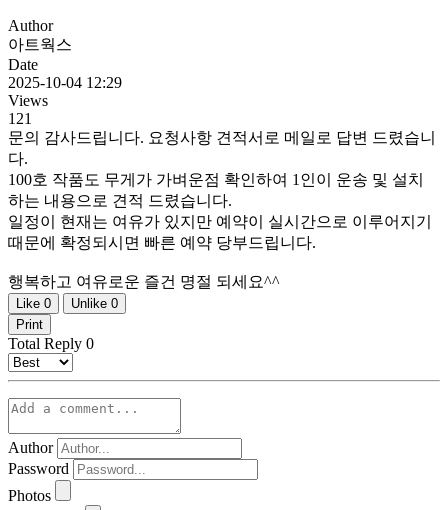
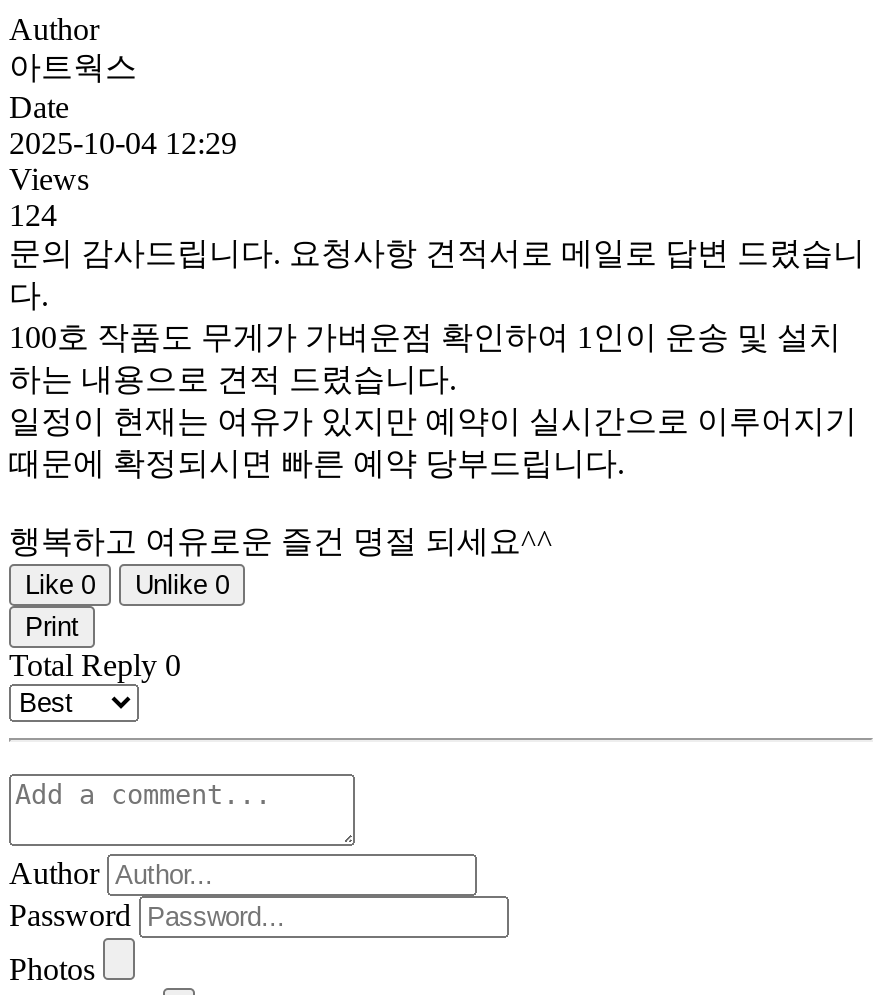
- 121
+ 124
